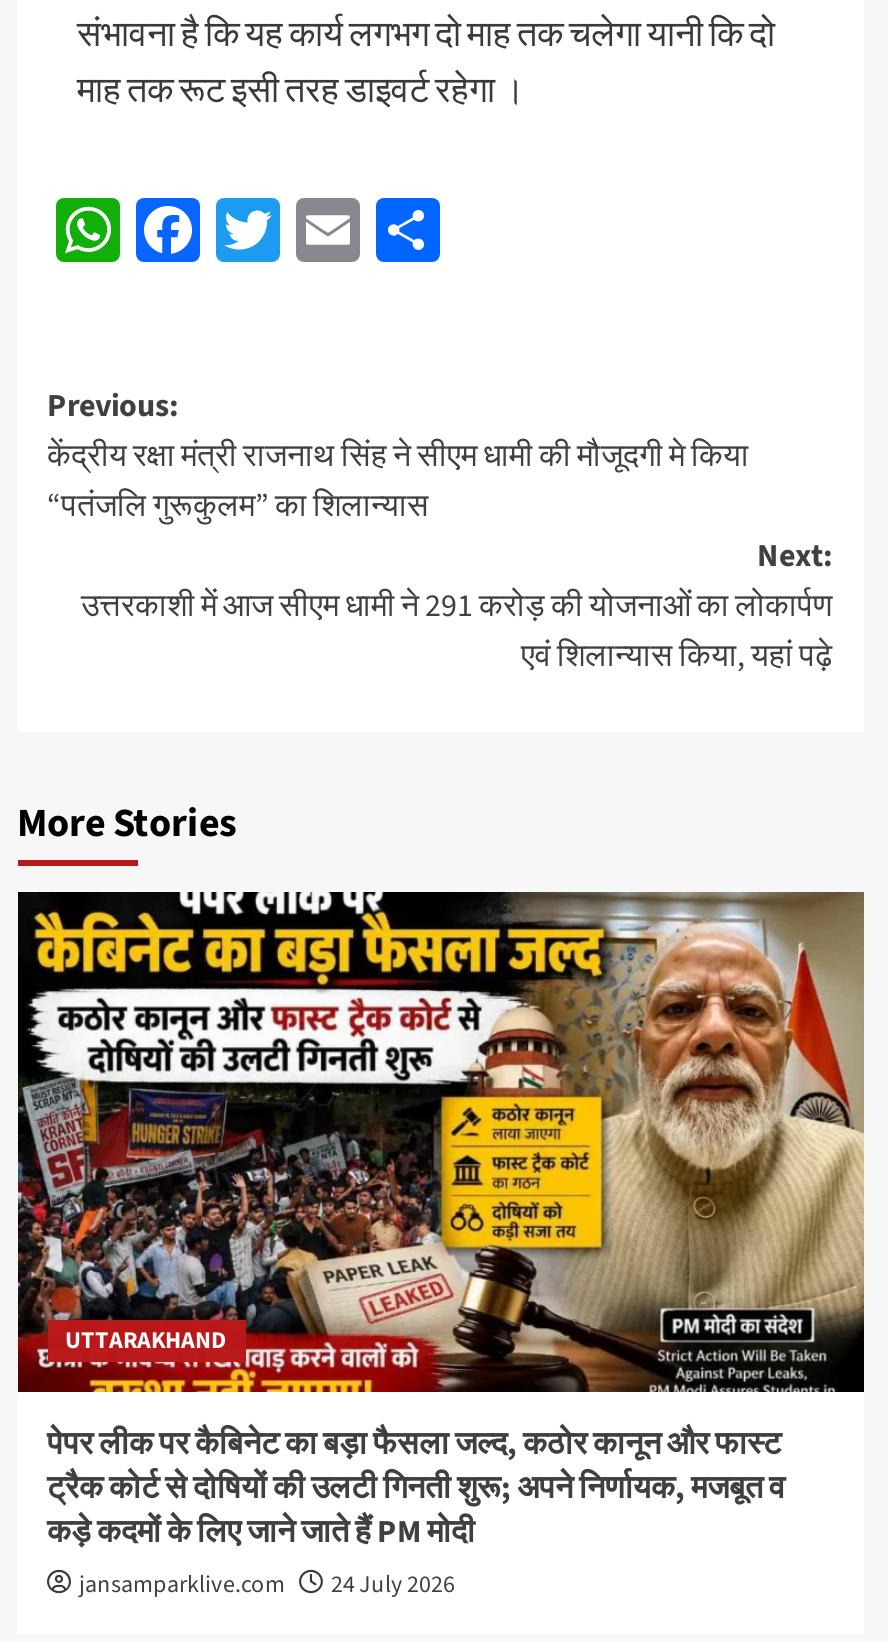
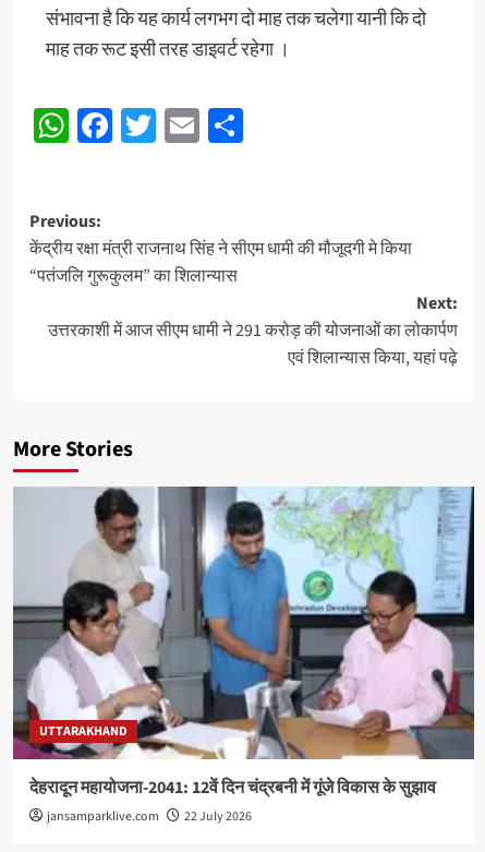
- [image]
- पेपर लीक पर कैबिनेट का बड़ा फैसला जल्द, कठोर कानून और फास्ट
- ट्रैक कोर्ट से दोषियों की उलटी गिनती शुरू; अपने निर्णायक, मजबूत व
- कड़े कदमों के लिए जाने जाते हैं PM मोदी
+ [image]
+ देहरादून महायोजना-2041: 12वें दिन चंद्रबनी में गूंजे विकास के सुझाव

- jansamparklive.com 24 July 2026
+ jansamparklive.com 22 July 2026
